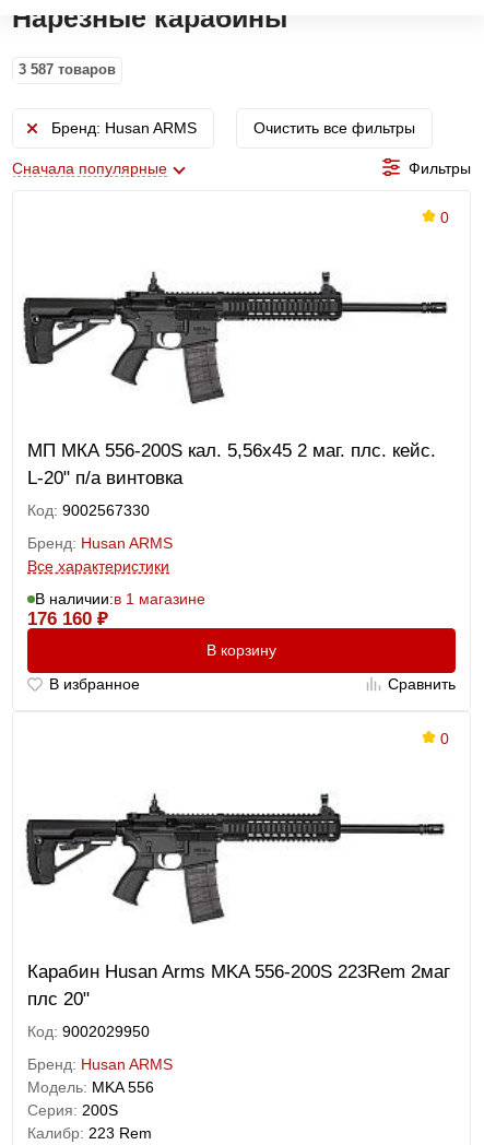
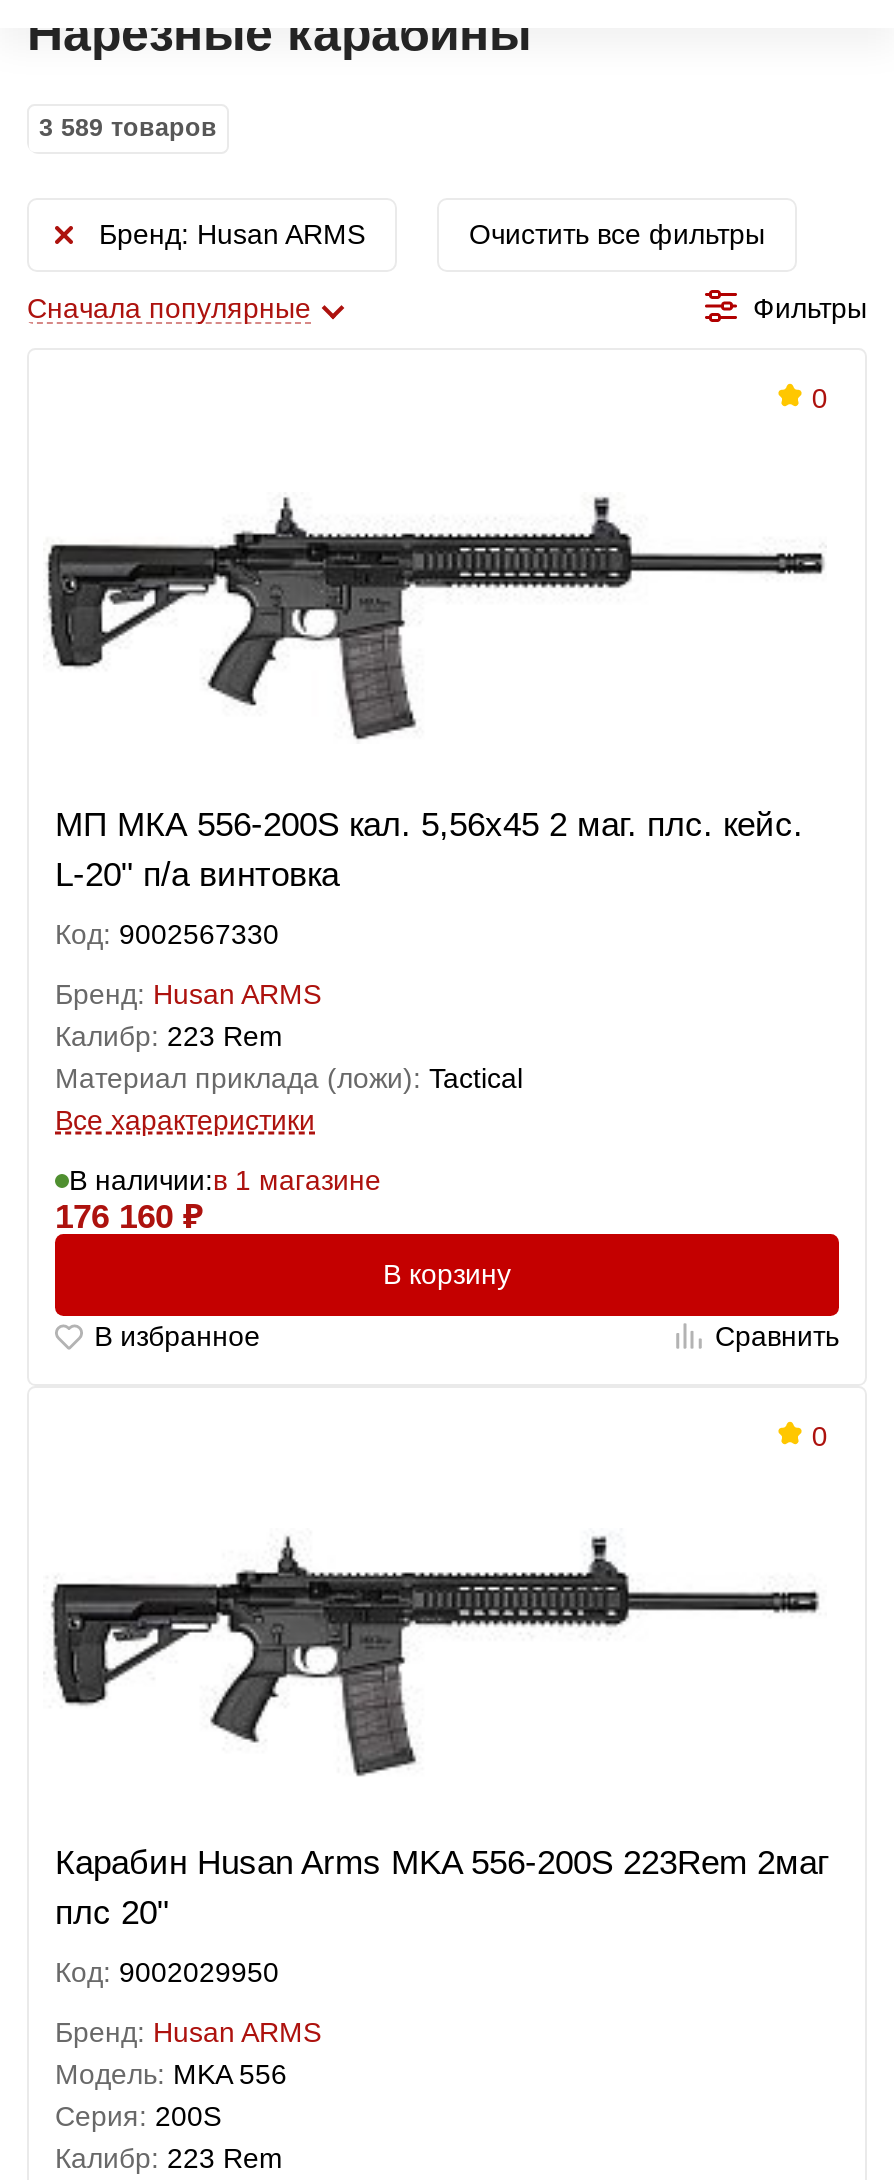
- 3 587 товаров
+ 3 589 товаров

+ Калибр: 223 Rem
+ Материал приклада (ложи): Tactical
